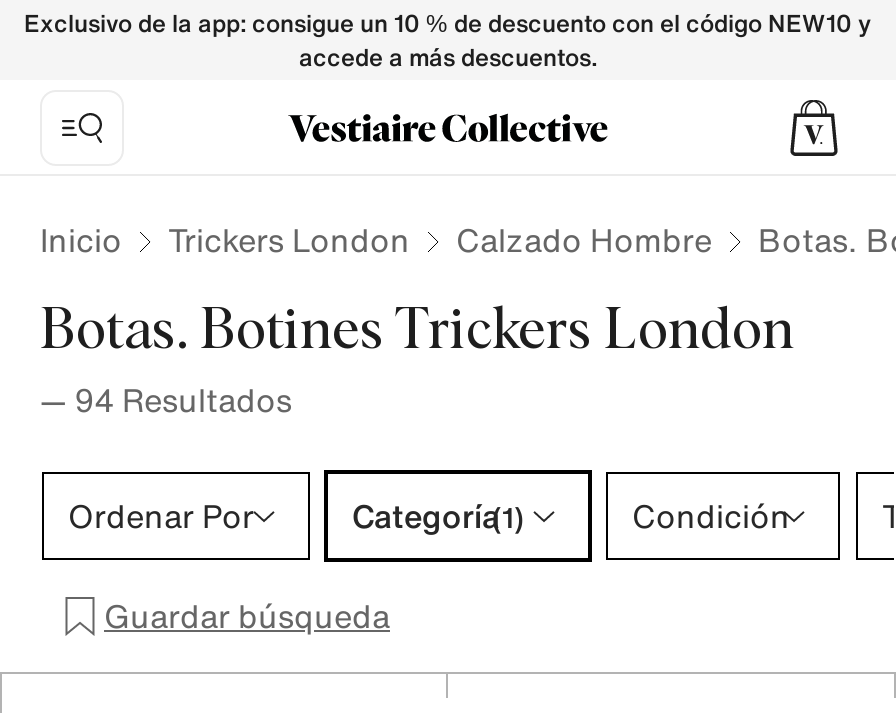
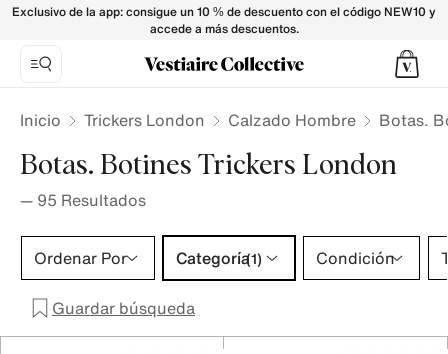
- — 94 Resultados
+ — 95 Resultados
